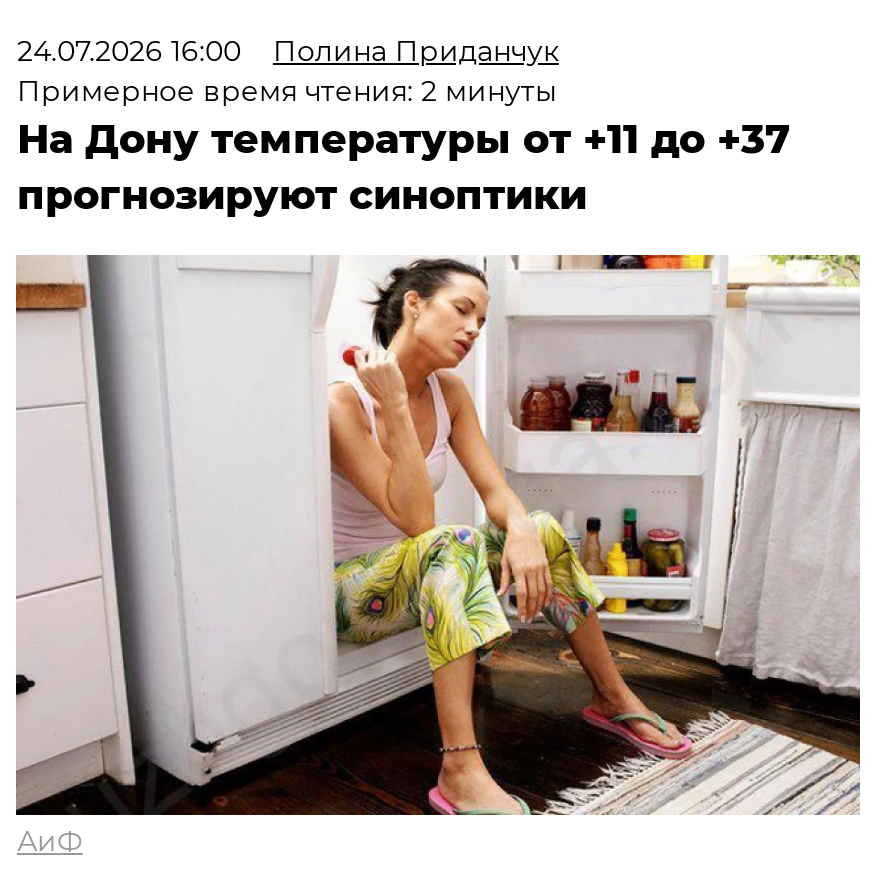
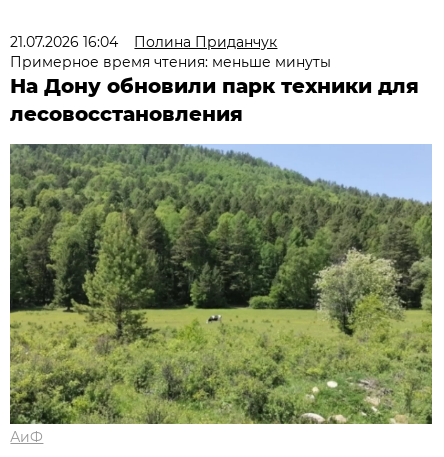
- 24.07.2026 16:00 Полина Приданчук
+ 21.07.2026 16:04 Полина Приданчук

- Примерное время чтения: 2 минуты
- На Дону температуры от +11 до +37
- прогнозируют синоптики
+ Примерное время чтения: меньше минуты
+ На Дону обновили парк техники для
+ лесовосстановления

- [image]
+ [image]
